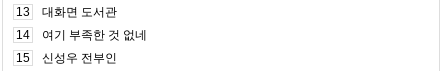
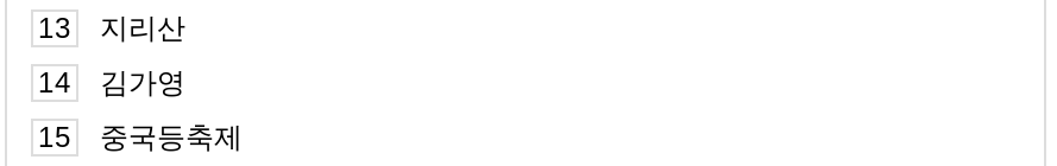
- 대화면 도서관
+ 지리산

- 여기 부족한 것 없네
+ 김가영

- 신성우 전부인
+ 중국등축제
